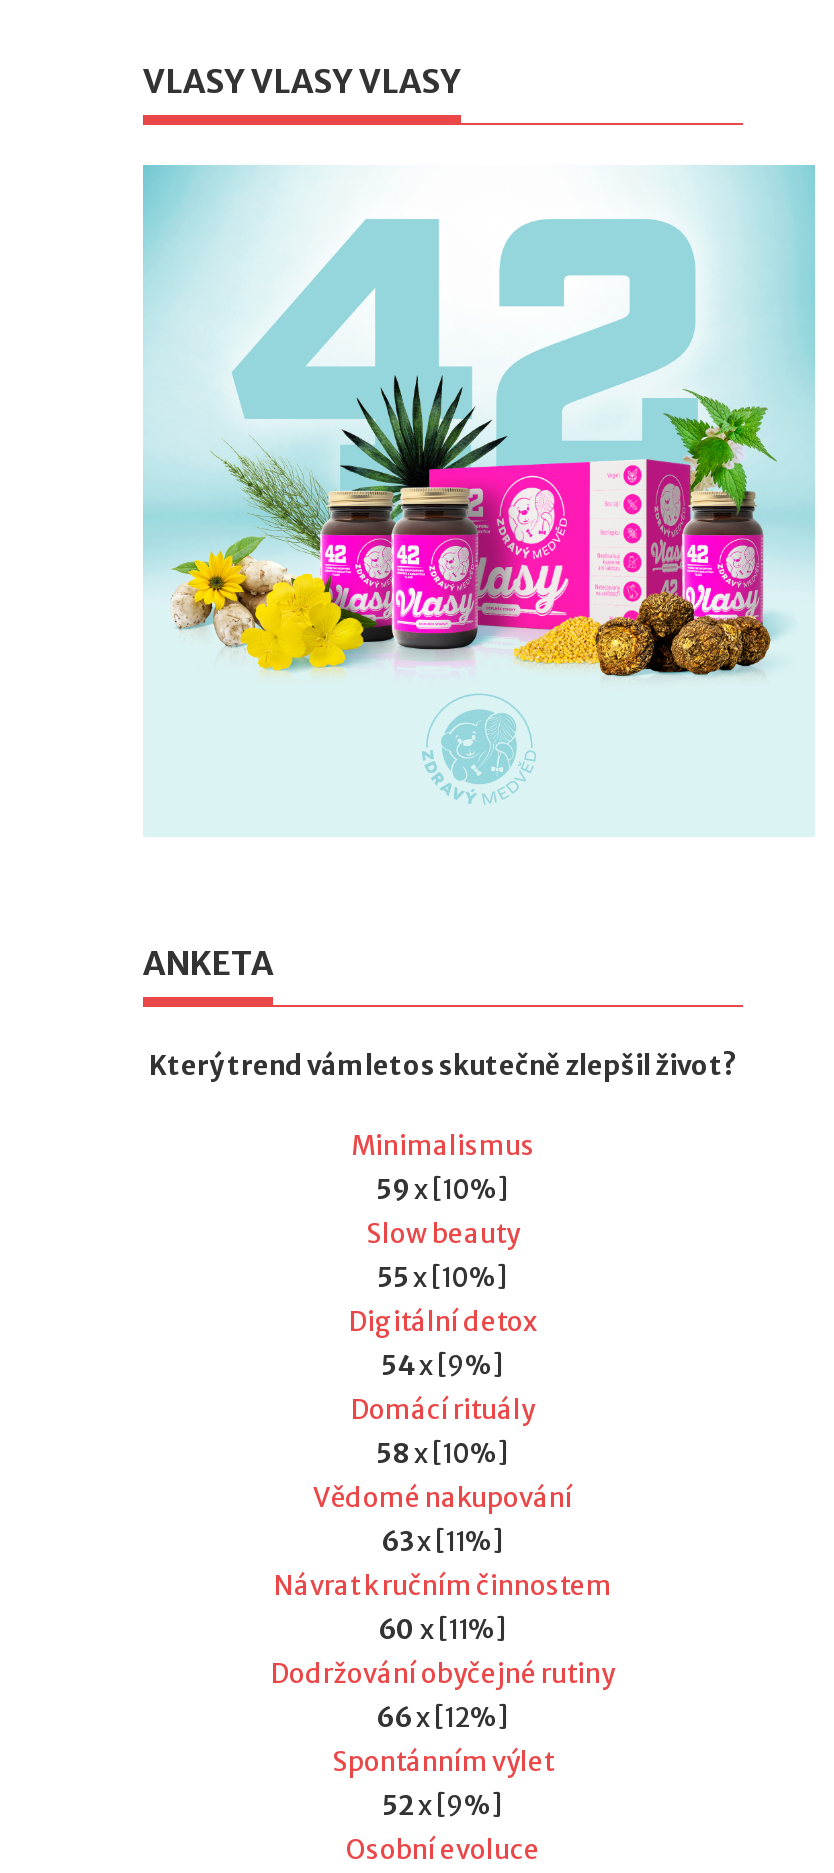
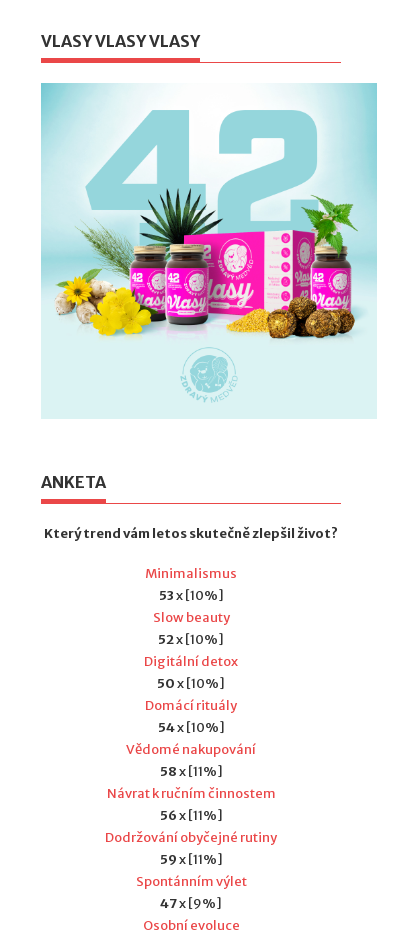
- 59 x [10%]
+ 53 x [10%]

- 55 x [10%]
+ 52 x [10%]

- 54x [9%]
+ 50x [10%]

- 58 x [10%]
+ 54 x [10%]

- 63x [11%]
+ 58x [11%]

- 60 x [11%]
+ 56 x [11%]

- 66x [12%]
+ 59x [11%]

- 52x [9%]
+ 47x [9%]
